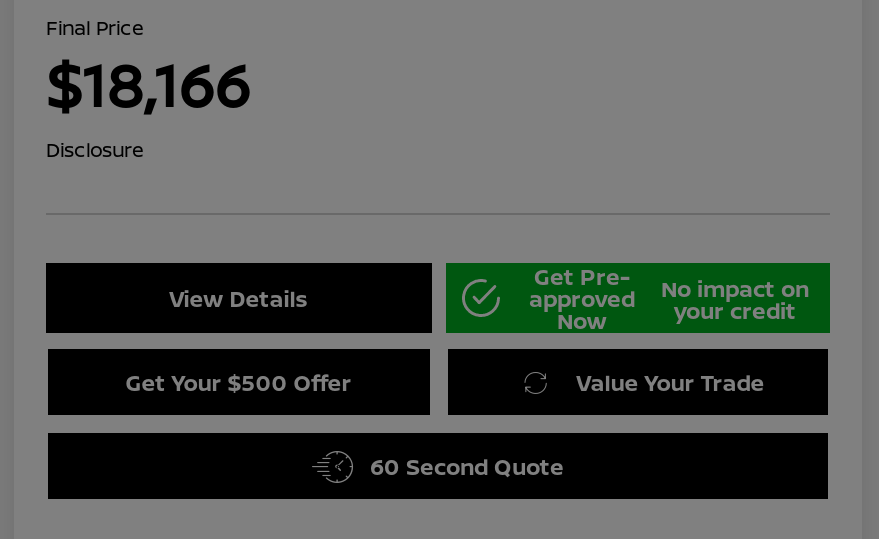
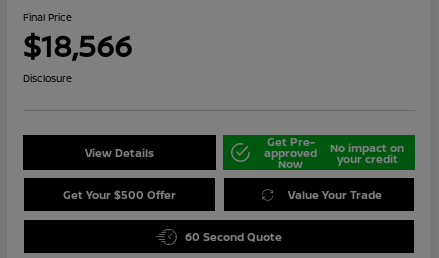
- $18,166
+ $18,566
